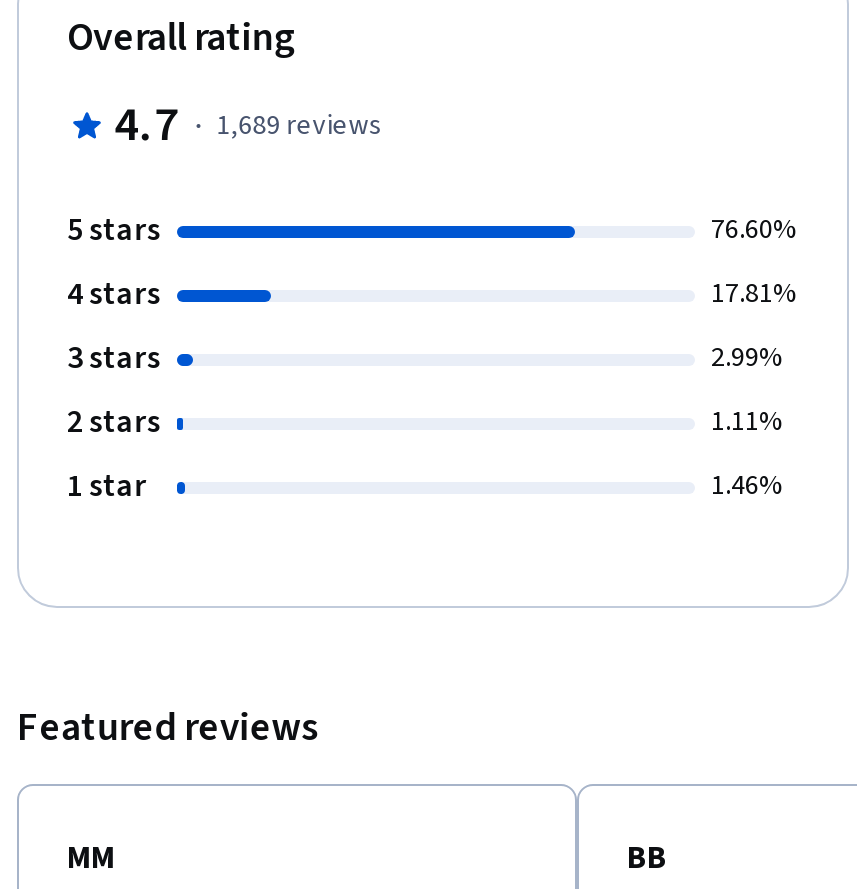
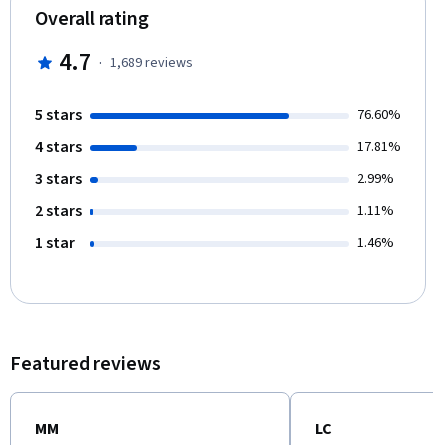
- BB
+ LC
